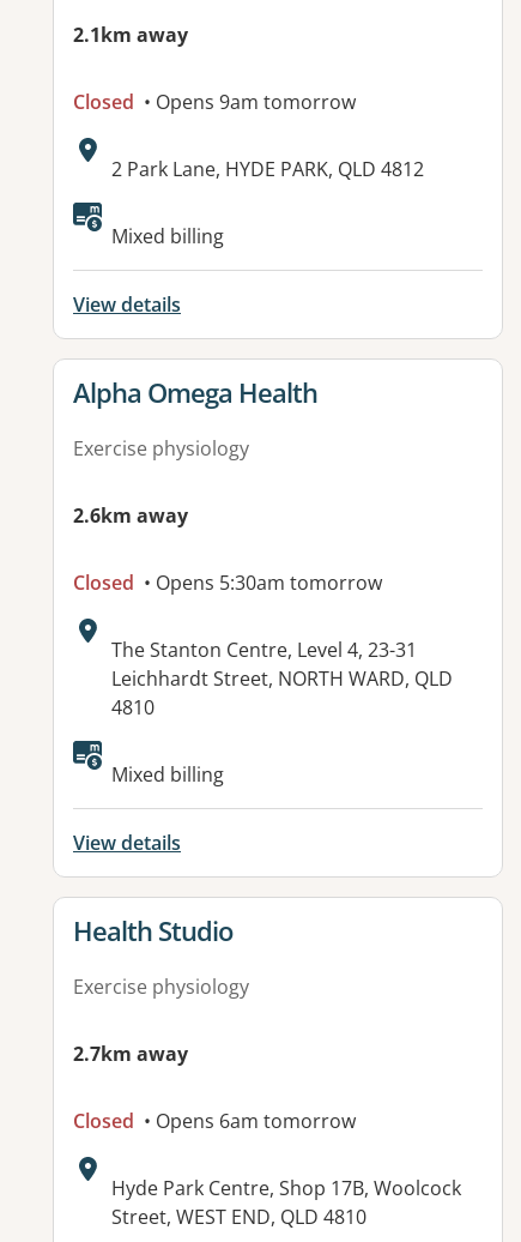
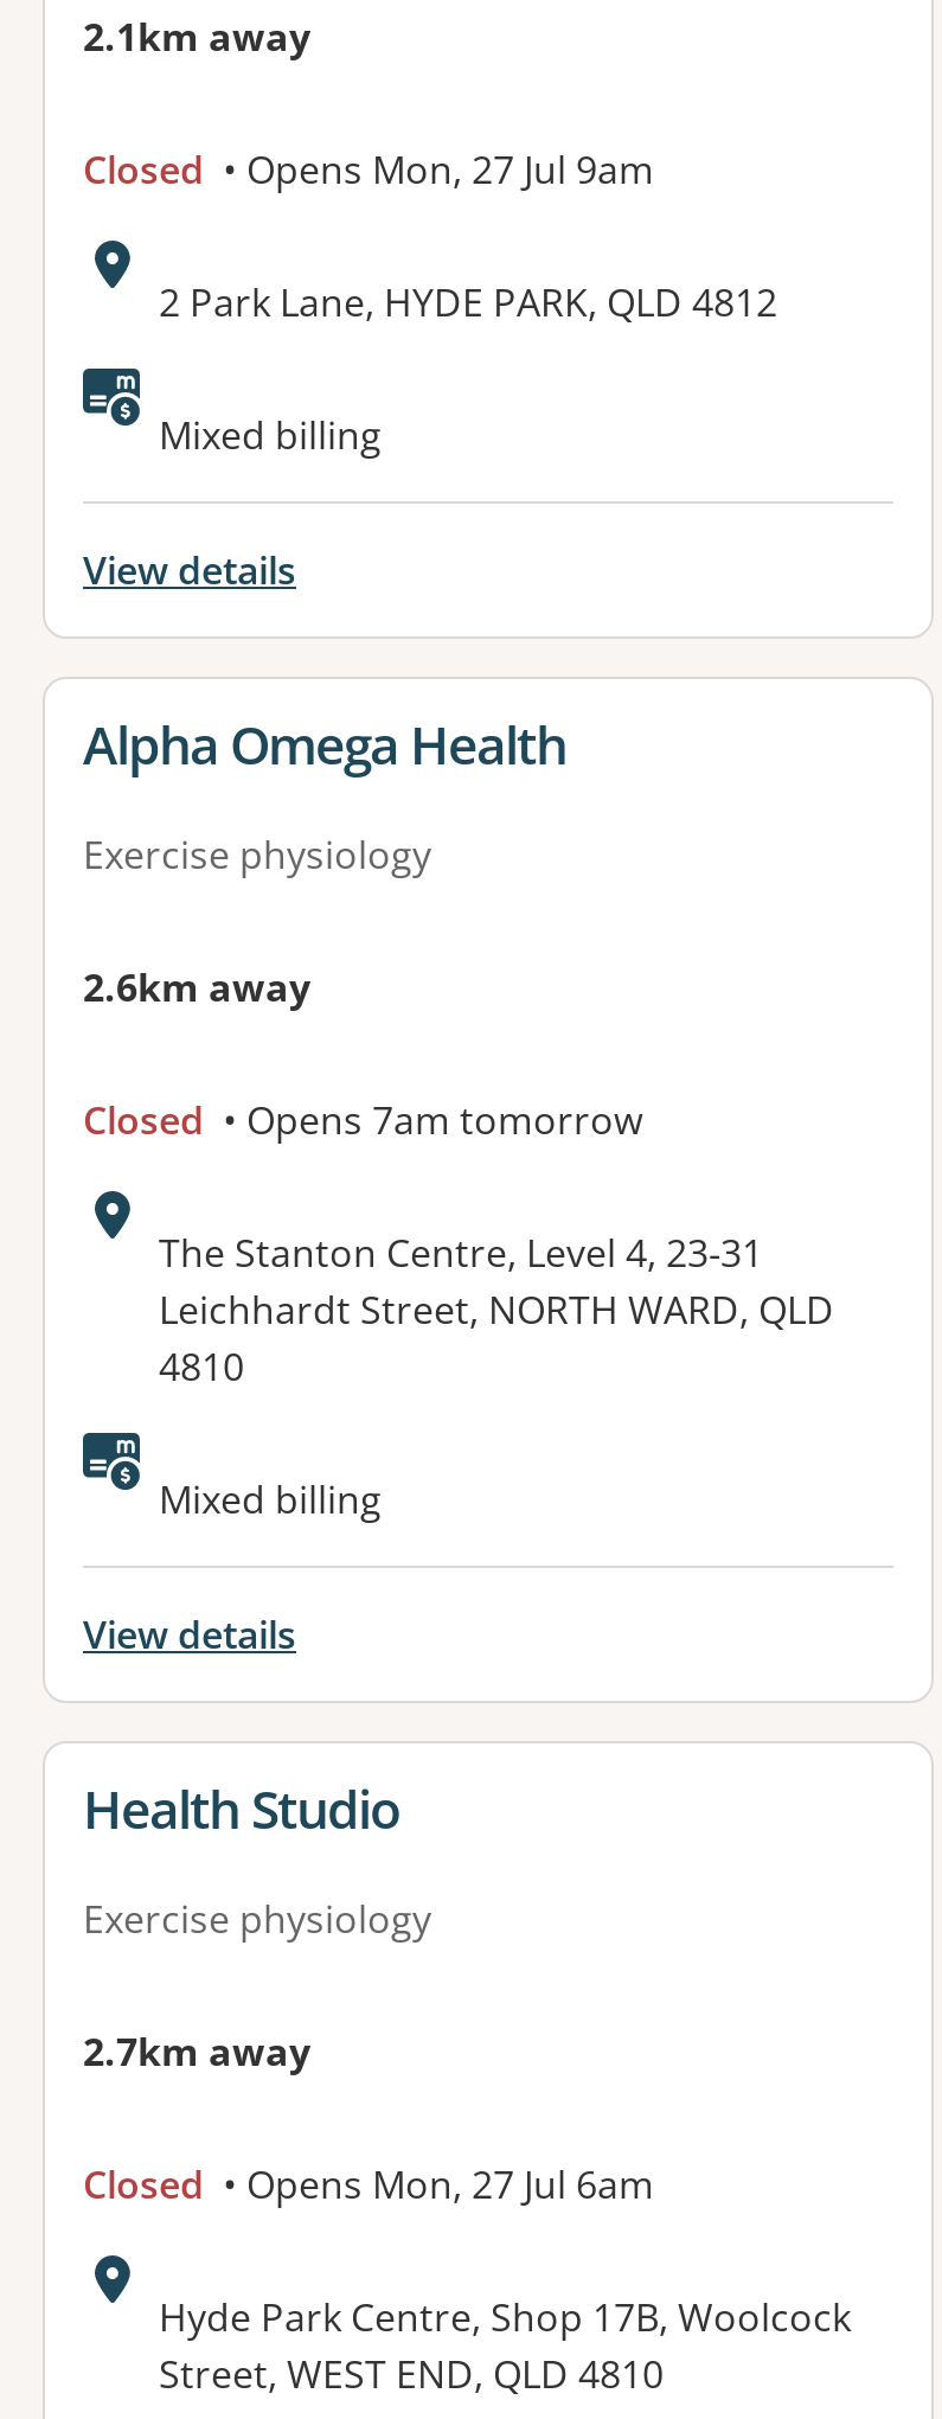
- Closed • Opens 9am tomorrow
+ Closed • Opens Mon, 27 Jul 9am

- Closed • Opens 5:30am tomorrow
+ Closed • Opens 7am tomorrow

- Closed • Opens 6am tomorrow
+ Closed • Opens Mon, 27 Jul 6am
